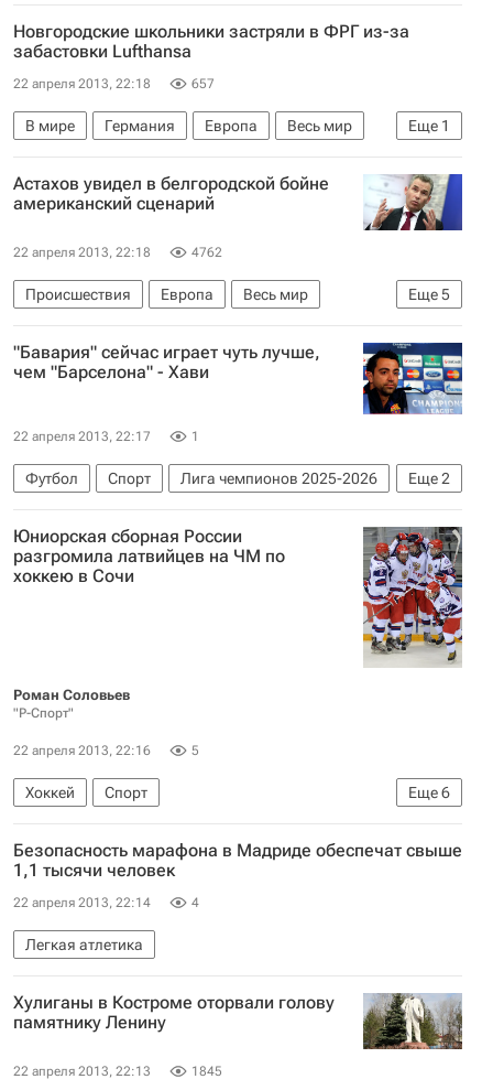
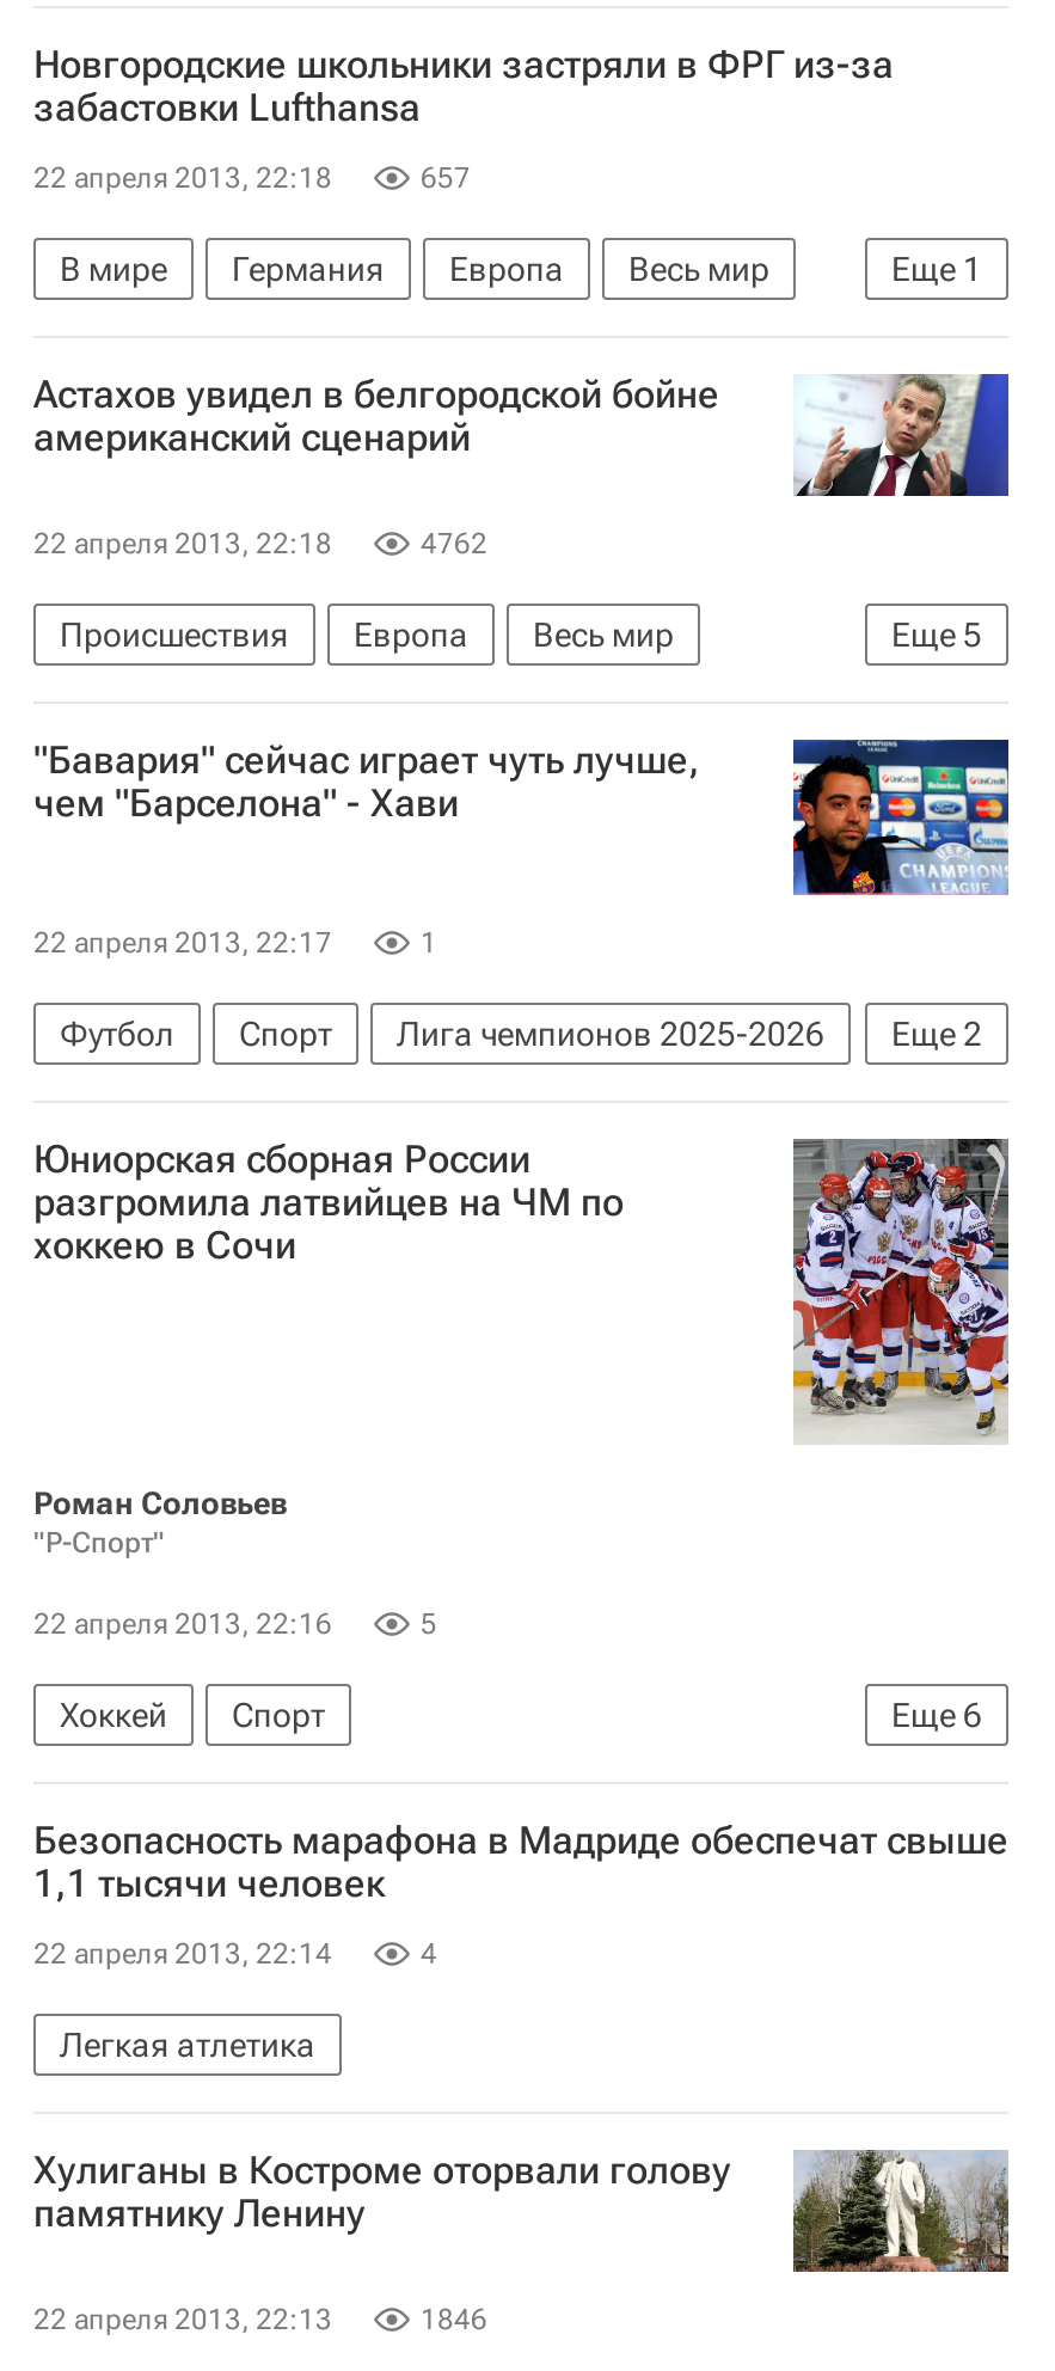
- 1845
+ 1846
